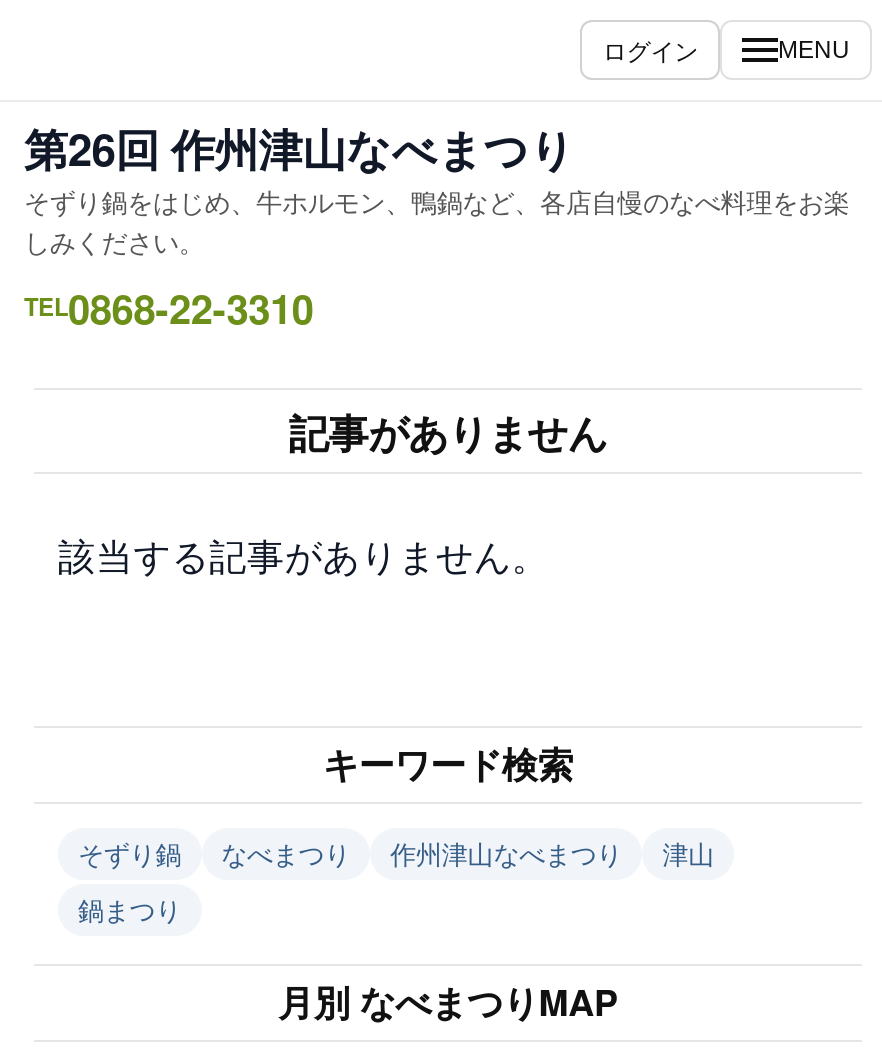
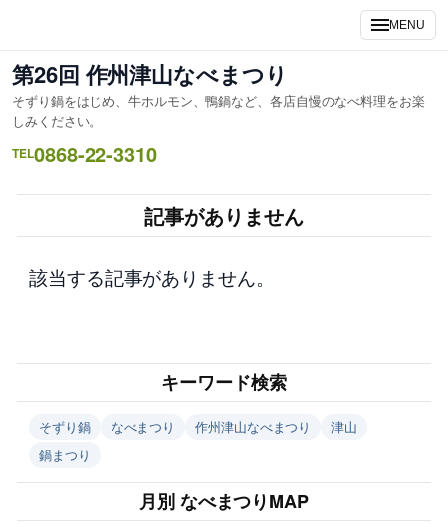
- ログイン
